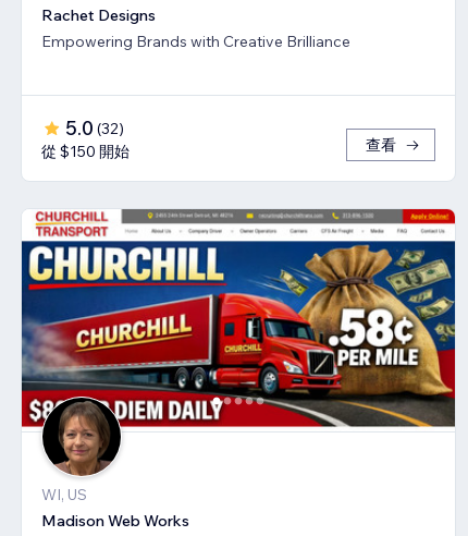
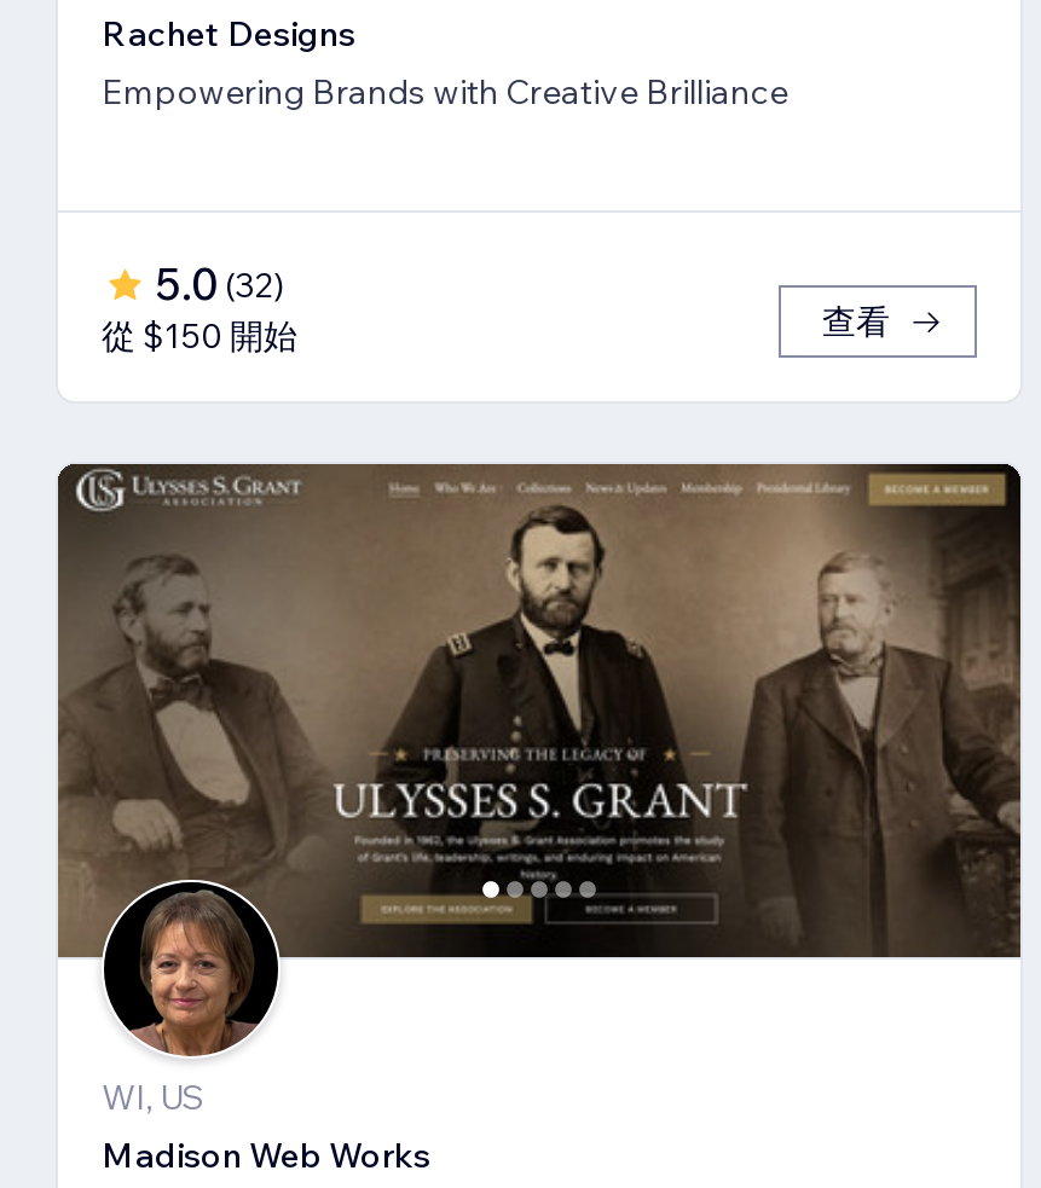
- [image]
+ [image]
